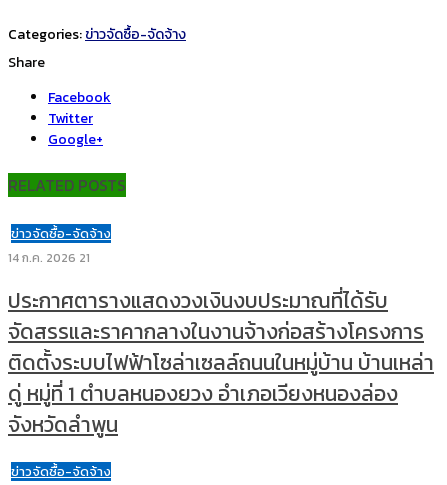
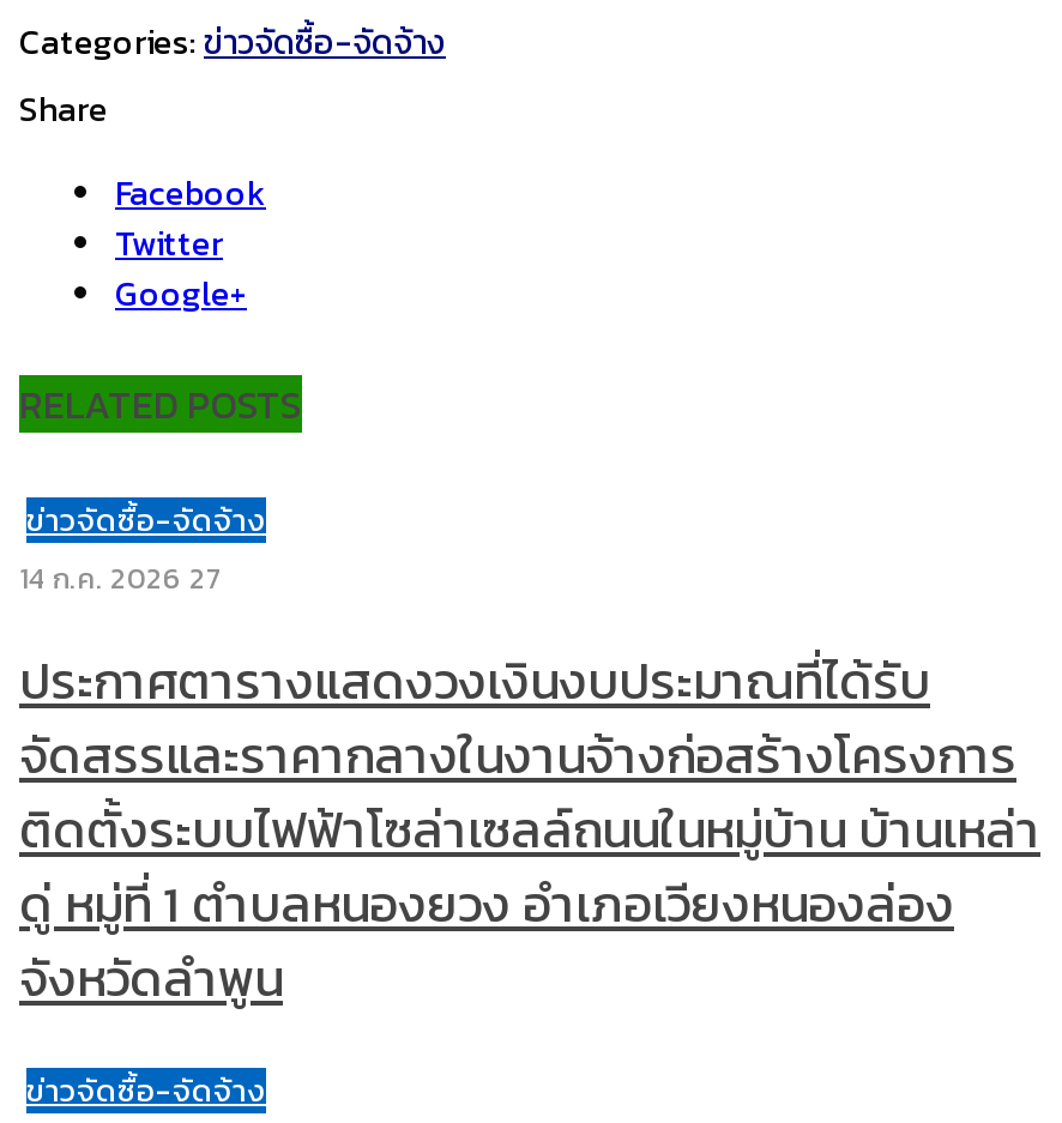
- 14 ก.ค. 2026 21
+ 14 ก.ค. 2026 27
